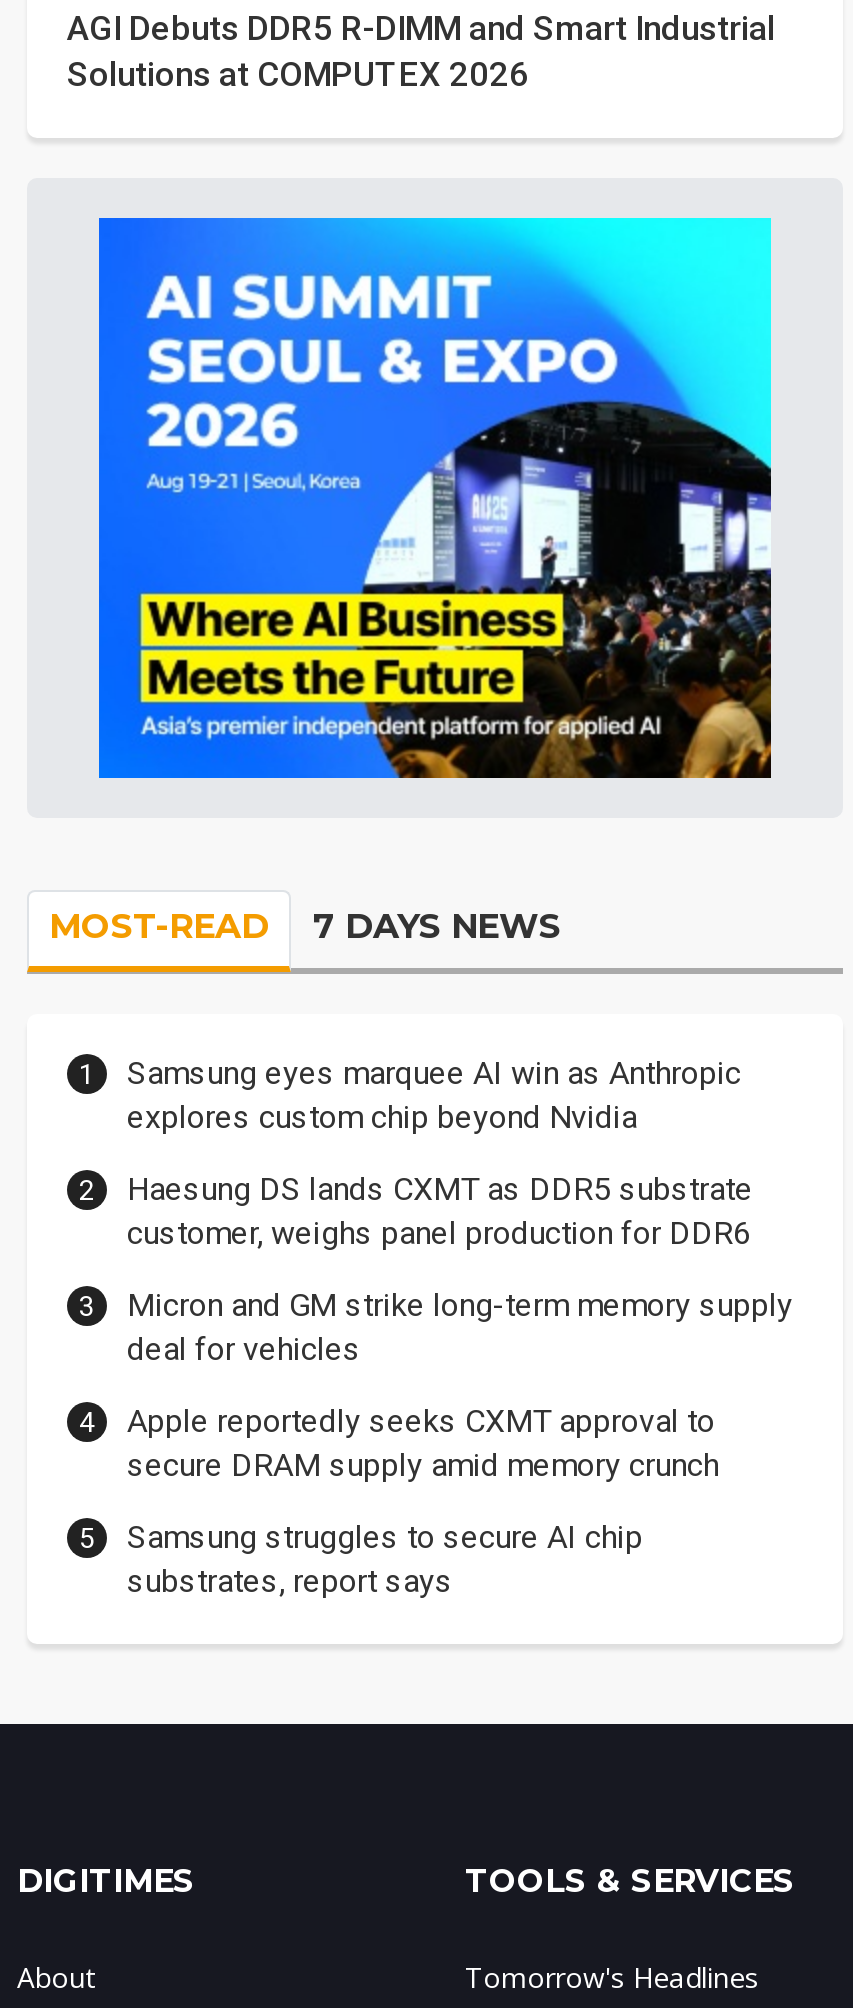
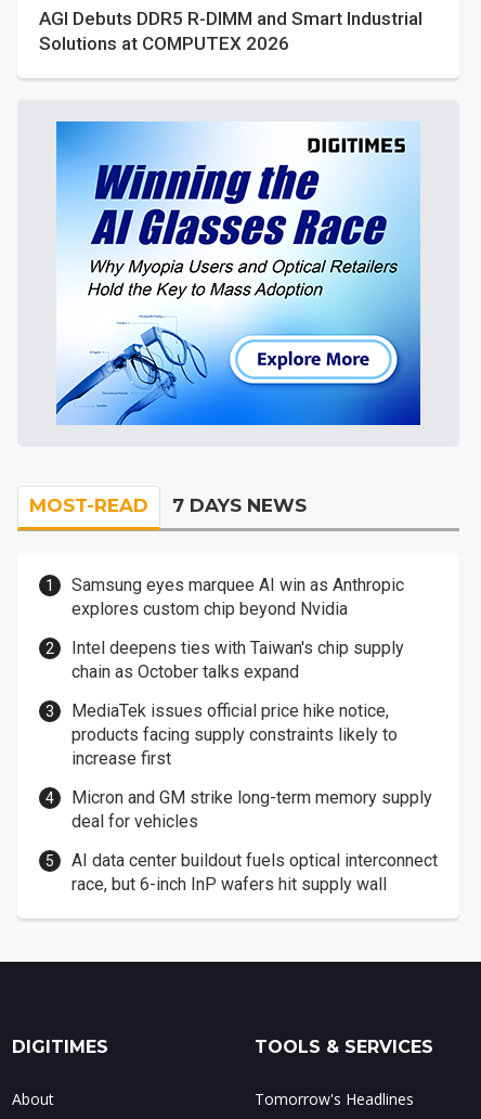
- [image]
+ [image]

- Haesung DS lands CXMT as DDR5 substrate
- customer, weighs panel production for DDR6
+ Intel deepens ties with Taiwan's chip supply
+ chain as October talks expand
+ MediaTek issues official price hike notice,
+ products facing supply constraints likely to
+ increase first

moved down: Micron and GM strike long-term memory supply | deal for vehicles

- Apple reportedly seeks CXMT approval to
- secure DRAM supply amid memory crunch
- Samsung struggles to secure AI chip
- substrates, report says
+ AI data center buildout fuels optical interconnect
+ race, but 6-inch InP wafers hit supply wall
